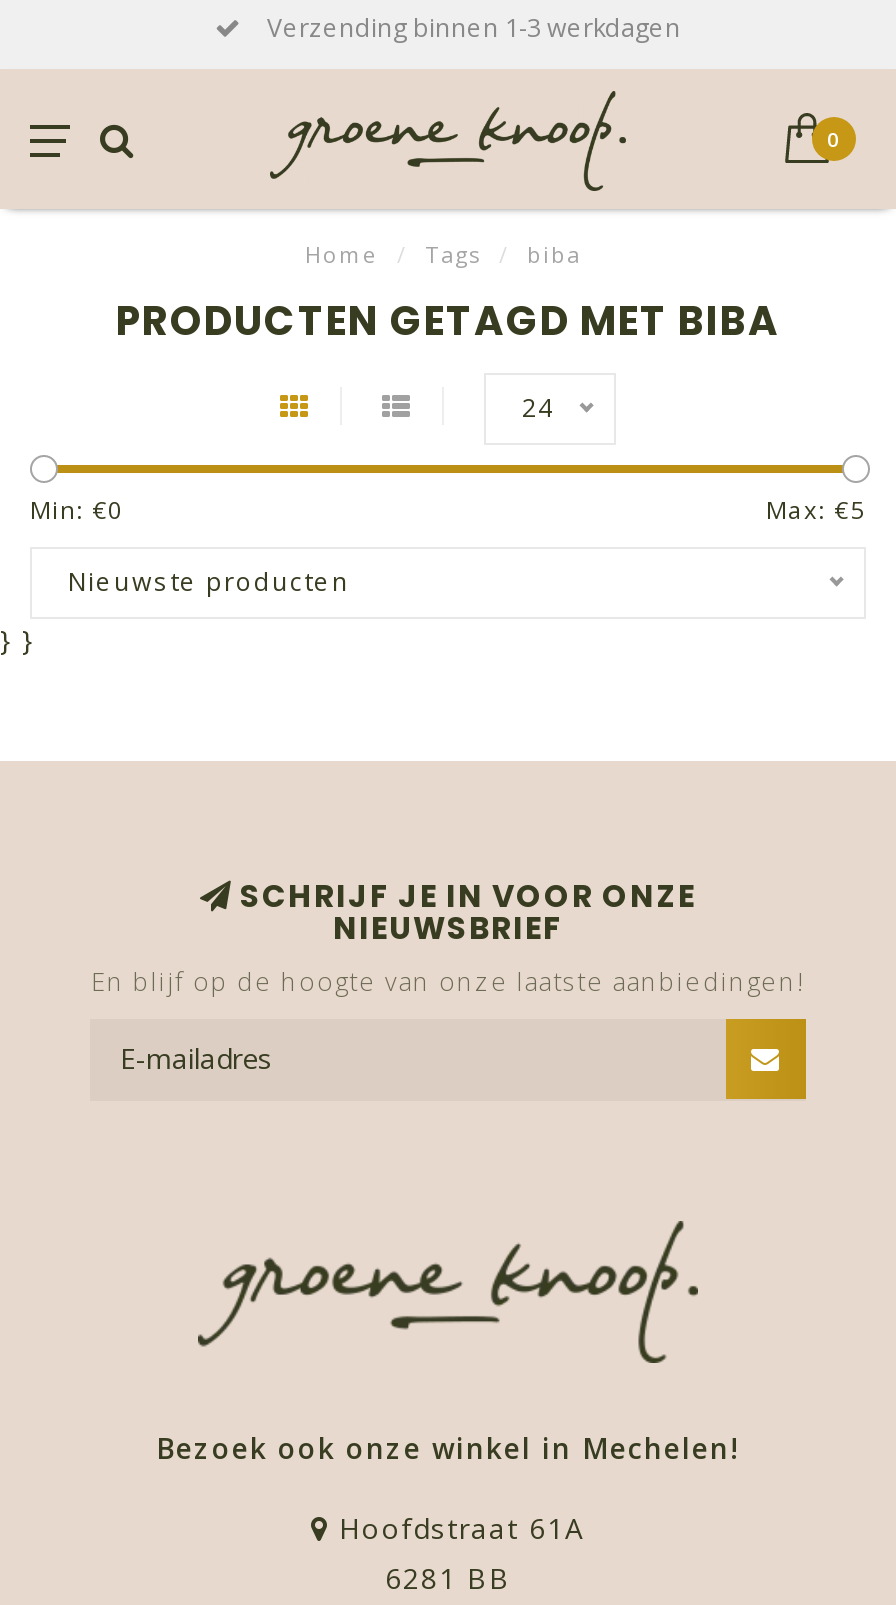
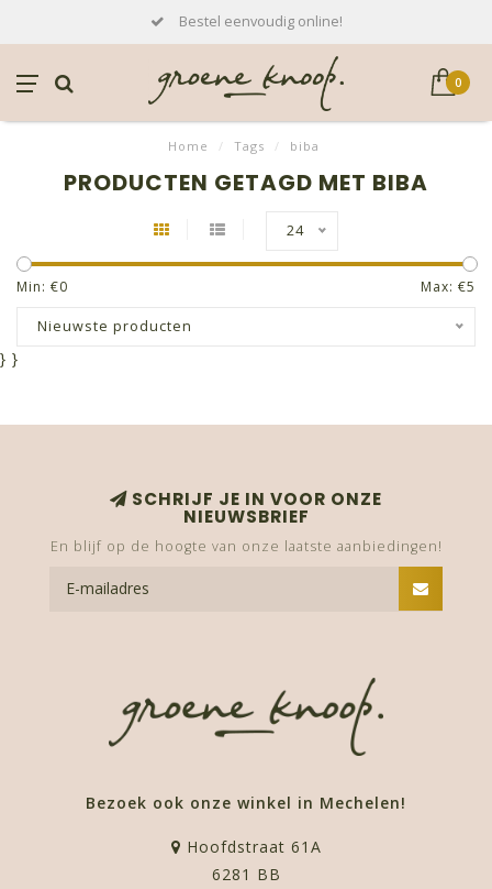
- Verzending binnen 1-3 werkdagen
+ Bestel eenvoudig online!
